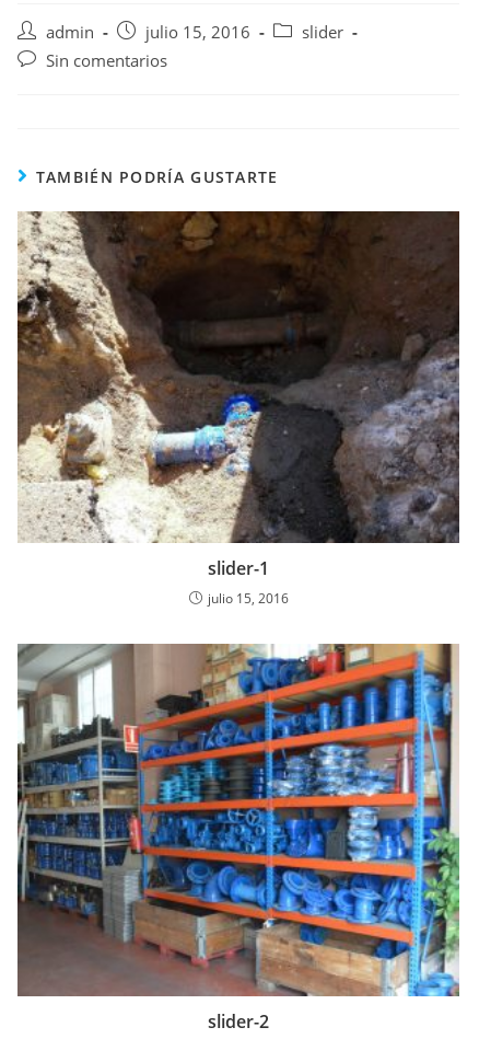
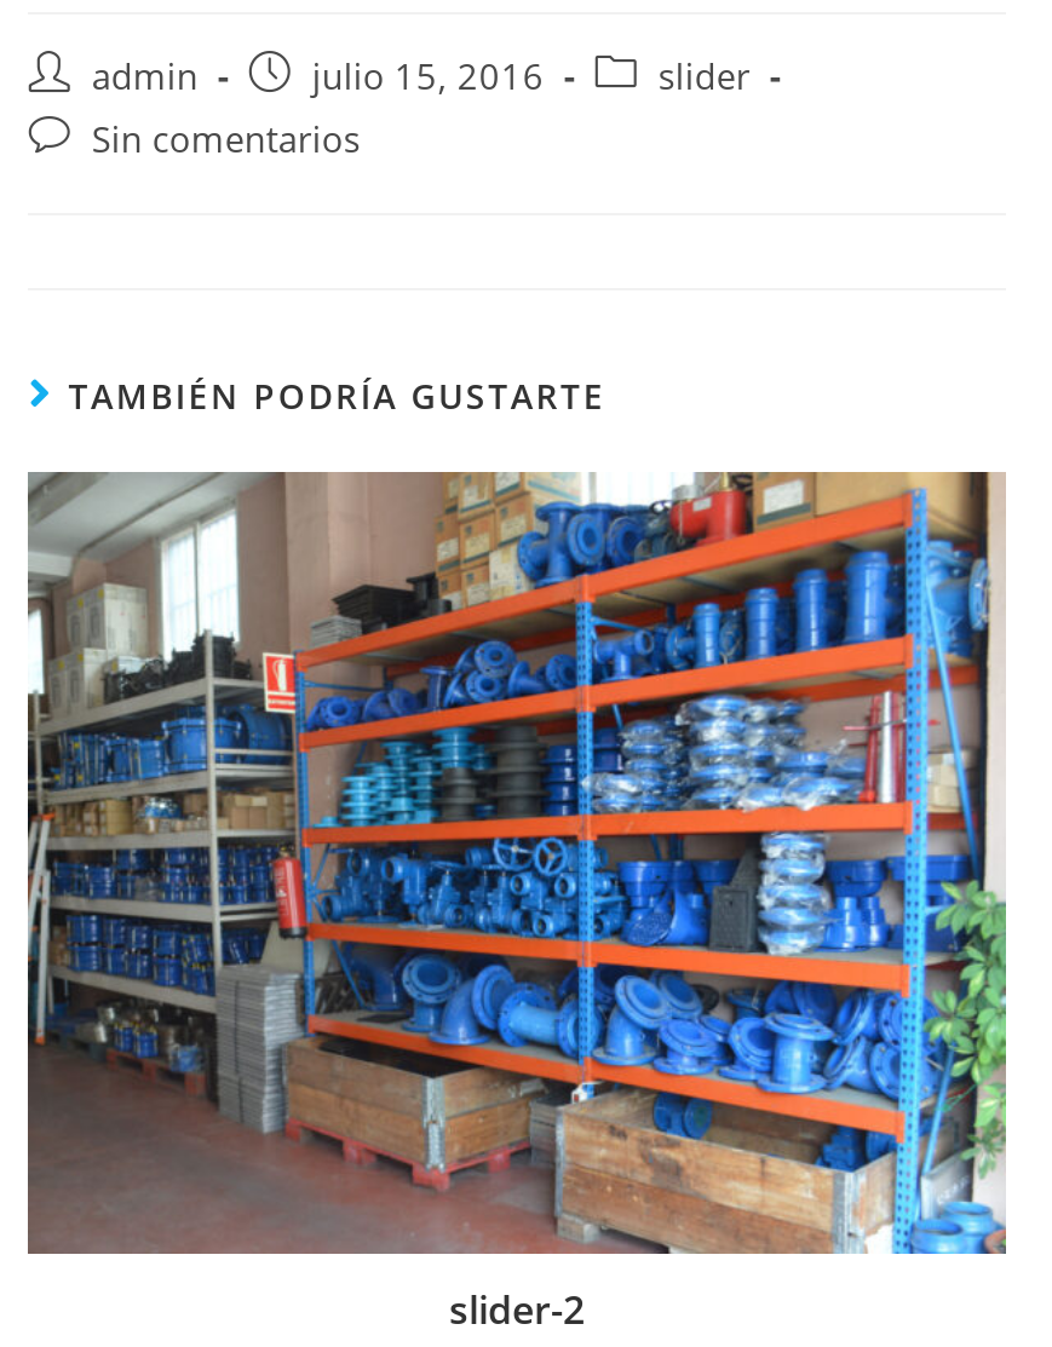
- [image]
- slider-1
- julio 15, 2016
